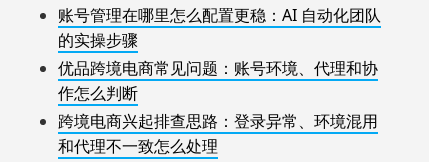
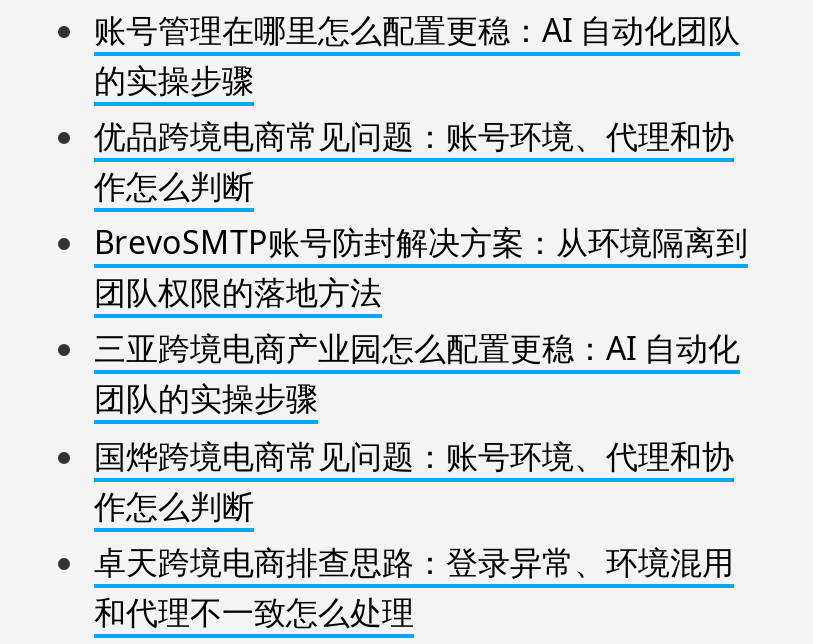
- 跨境电商兴起排查思路：登录异常、环境混用
+ BrevoSMTP账号防封解决方案：从环境隔离到
+ 团队权限的落地方法
+ 三亚跨境电商产业园怎么配置更稳：AI 自动化
+ 团队的实操步骤
+ 国烨跨境电商常见问题：账号环境、代理和协
+ 作怎么判断
+ 卓天跨境电商排查思路：登录异常、环境混用
